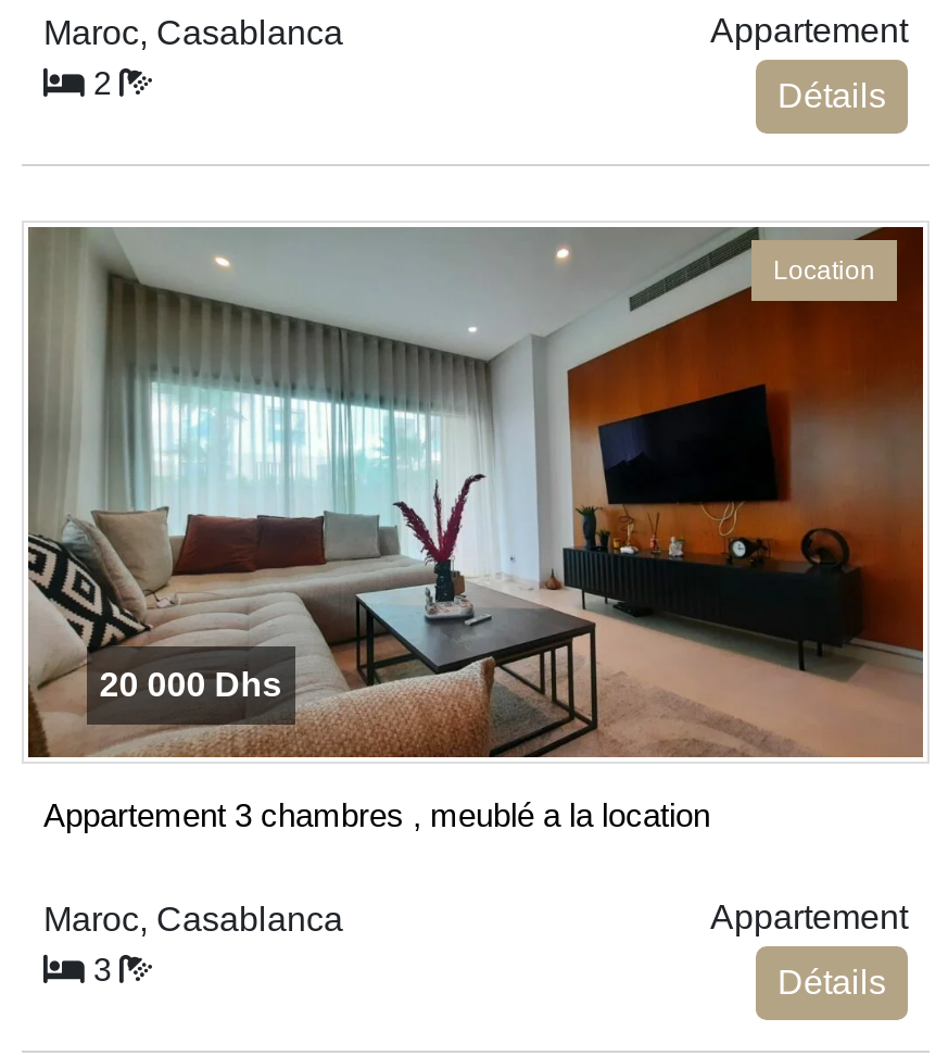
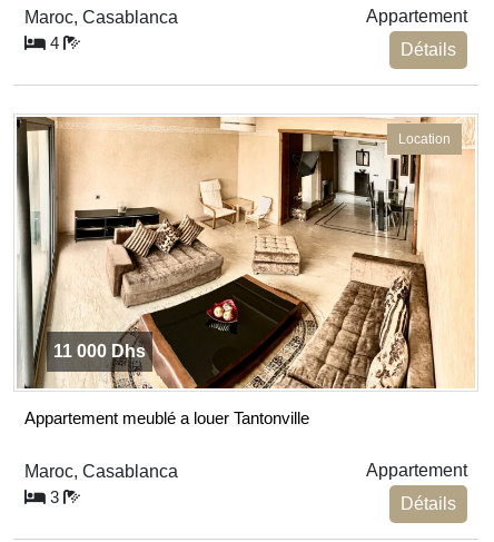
- 2
+ 4

- [image]
- 20 000 Dhs
+ [image]
+ 11 000 Dhs

- Appartement 3 chambres , meublé a la location
+ Appartement meublé a louer Tantonville
